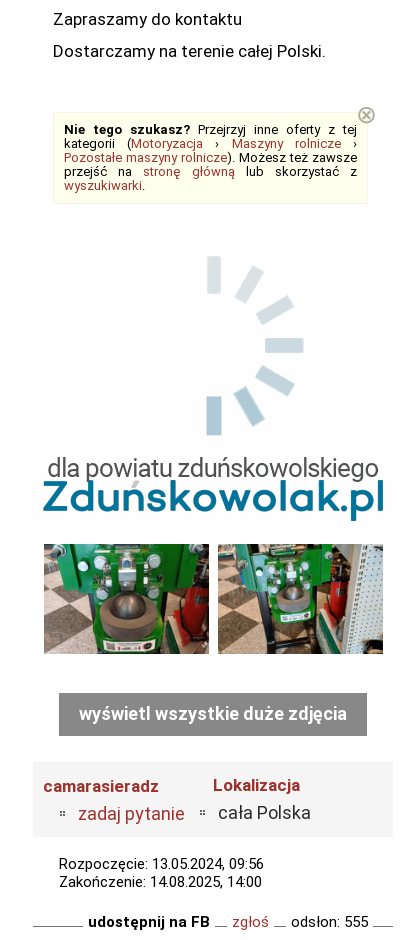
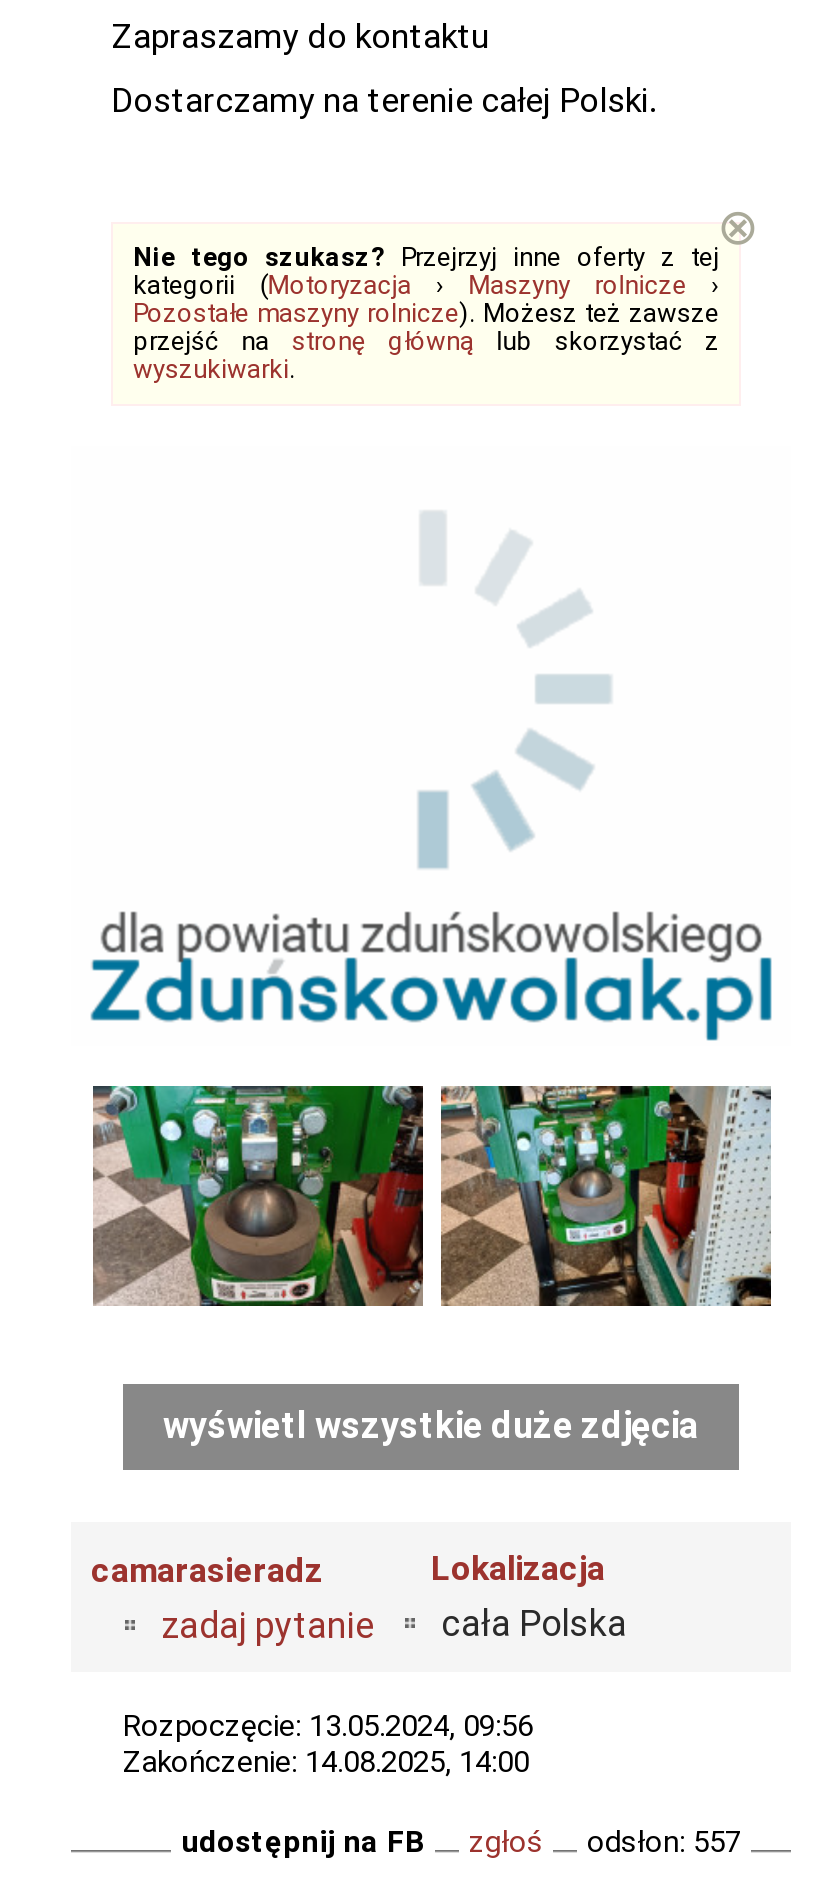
- udostępnij na FB zgłoś odsłon: 555
+ udostępnij na FB zgłoś odsłon: 557
